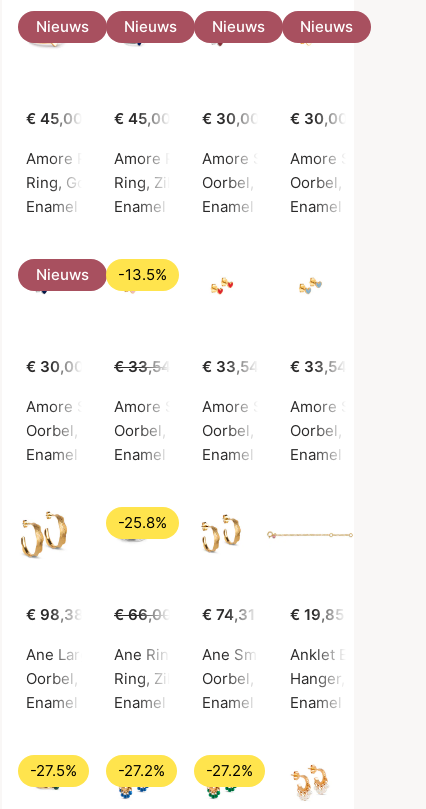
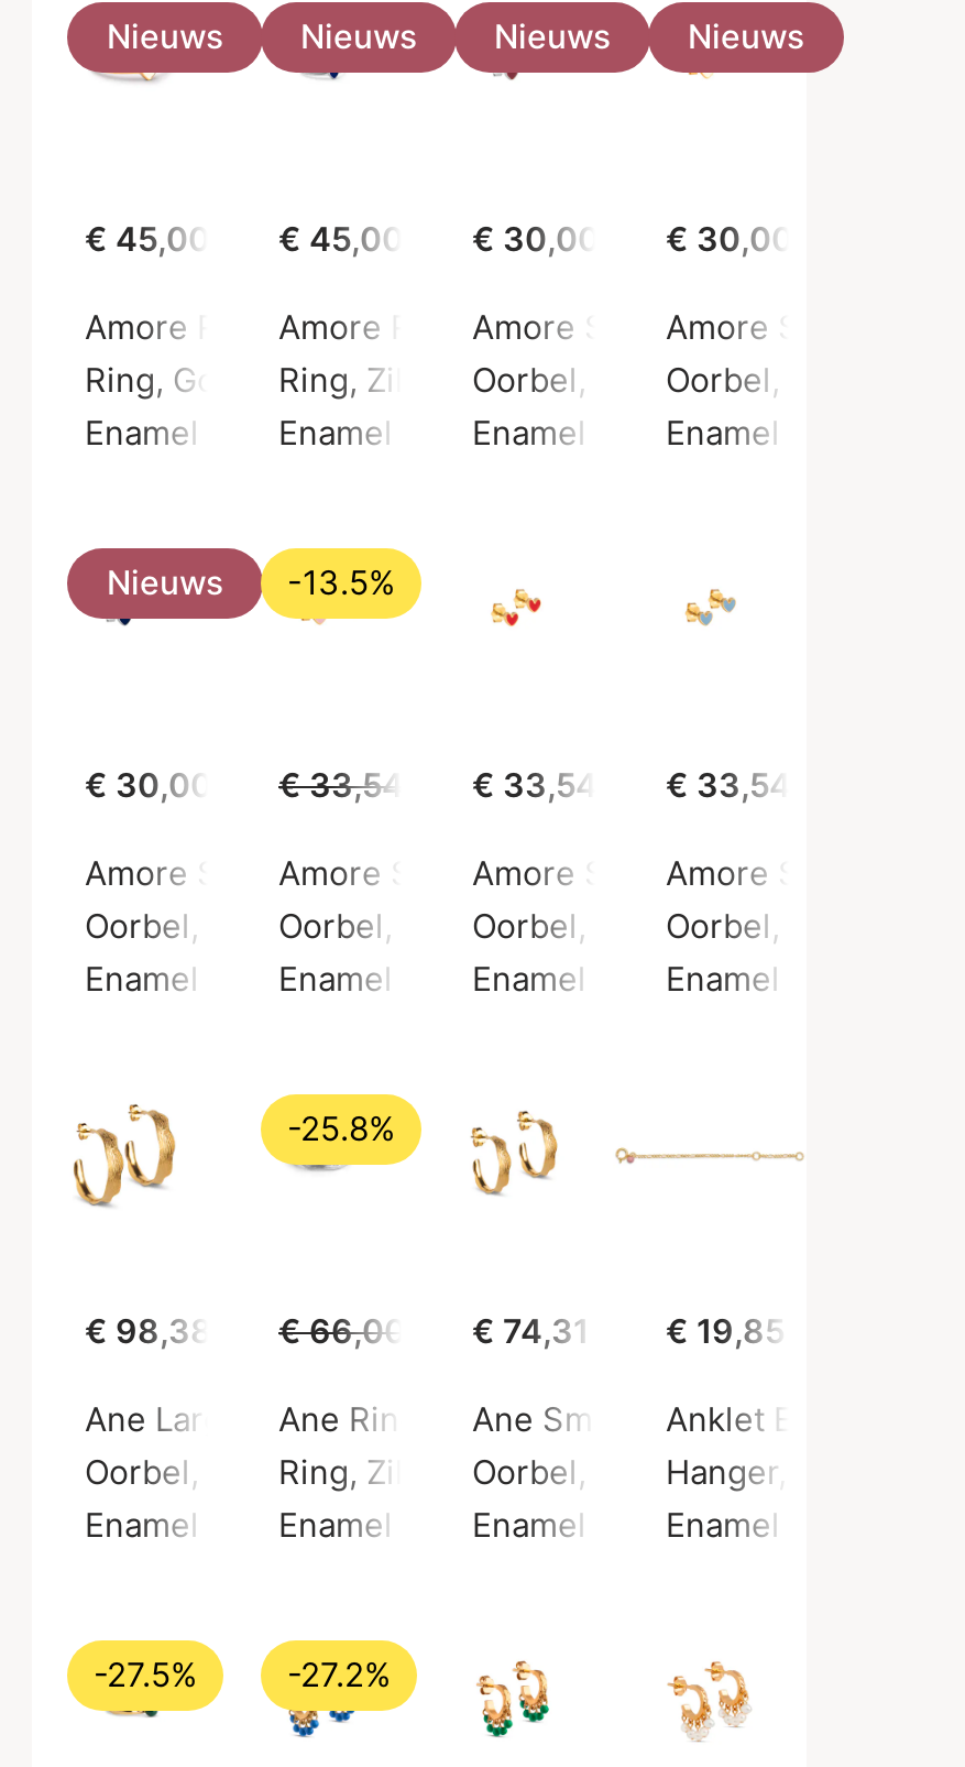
- -27.2%
